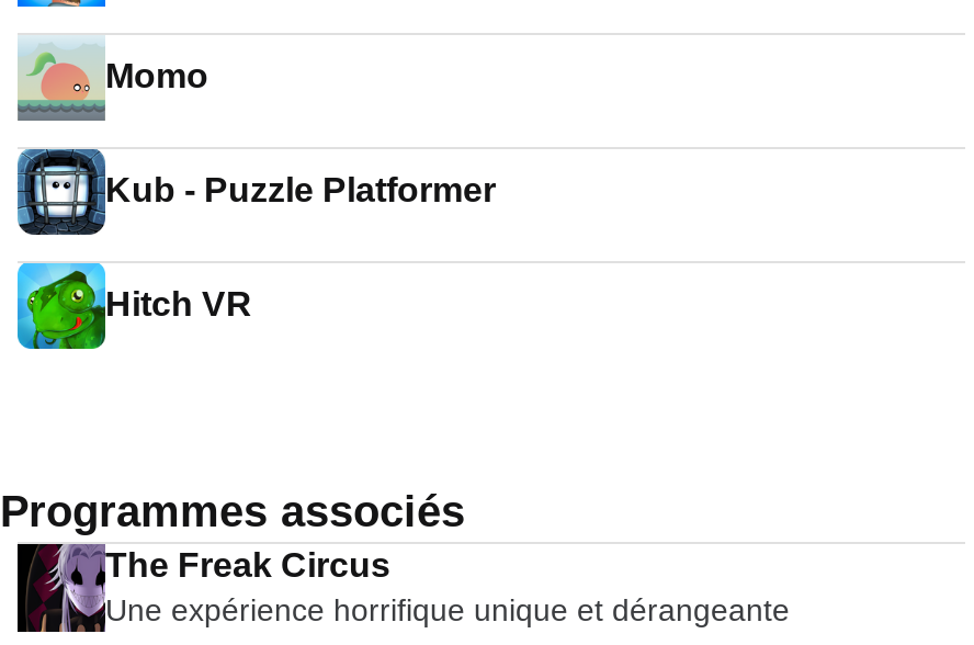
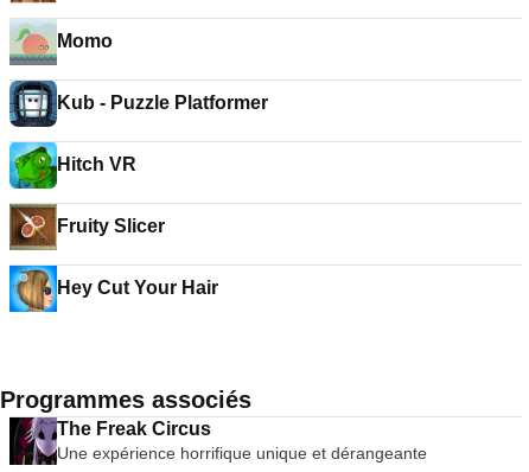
+ [image]
+ Fruity Slicer
+ Hey Cut Your Hair

+ [image]
